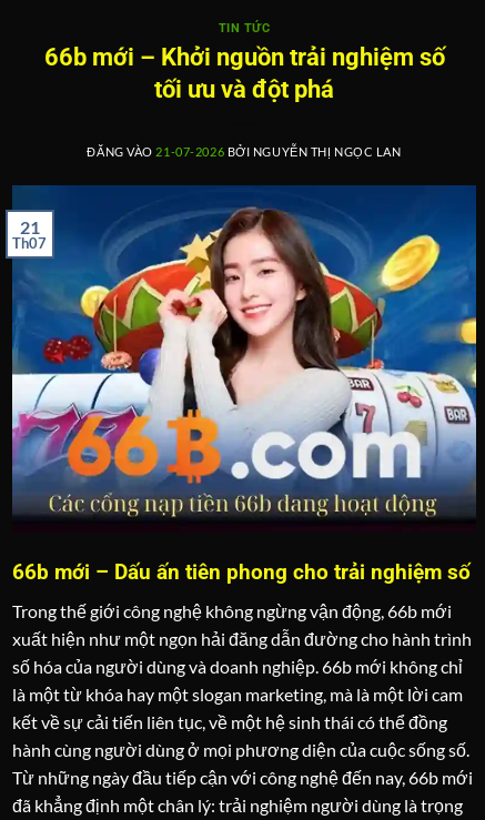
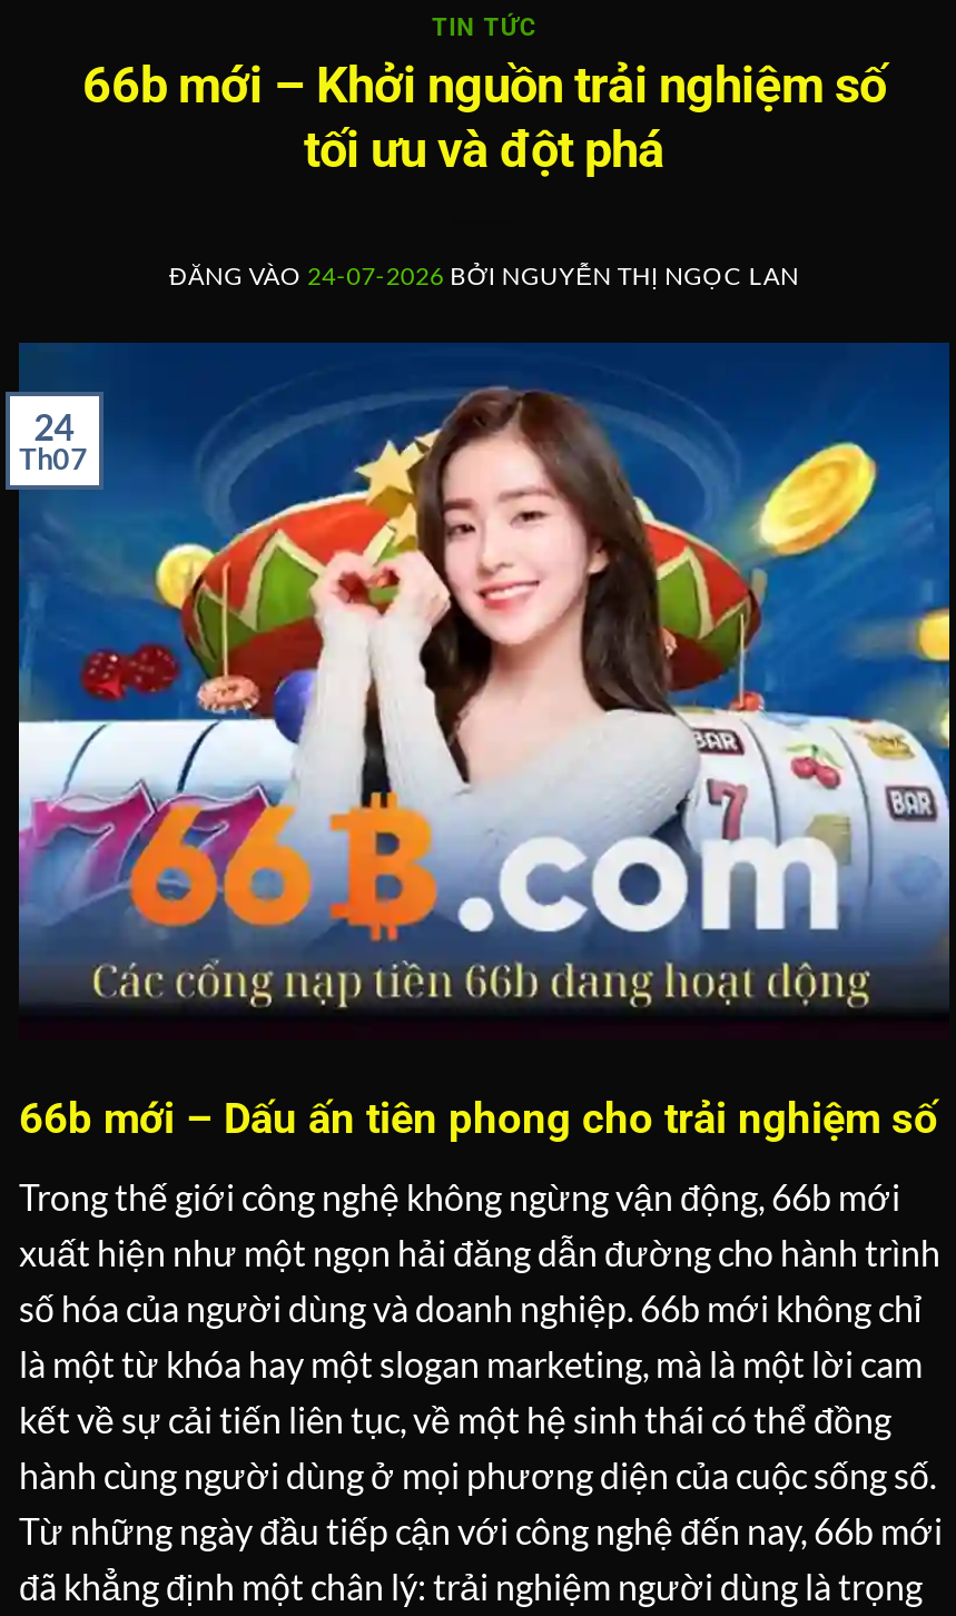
- ĐĂNG VÀO 21-07-2026 BỞI NGUYỄN THỊ NGỌC LAN
+ ĐĂNG VÀO 24-07-2026 BỞI NGUYỄN THỊ NGỌC LAN

- 21
+ 24
